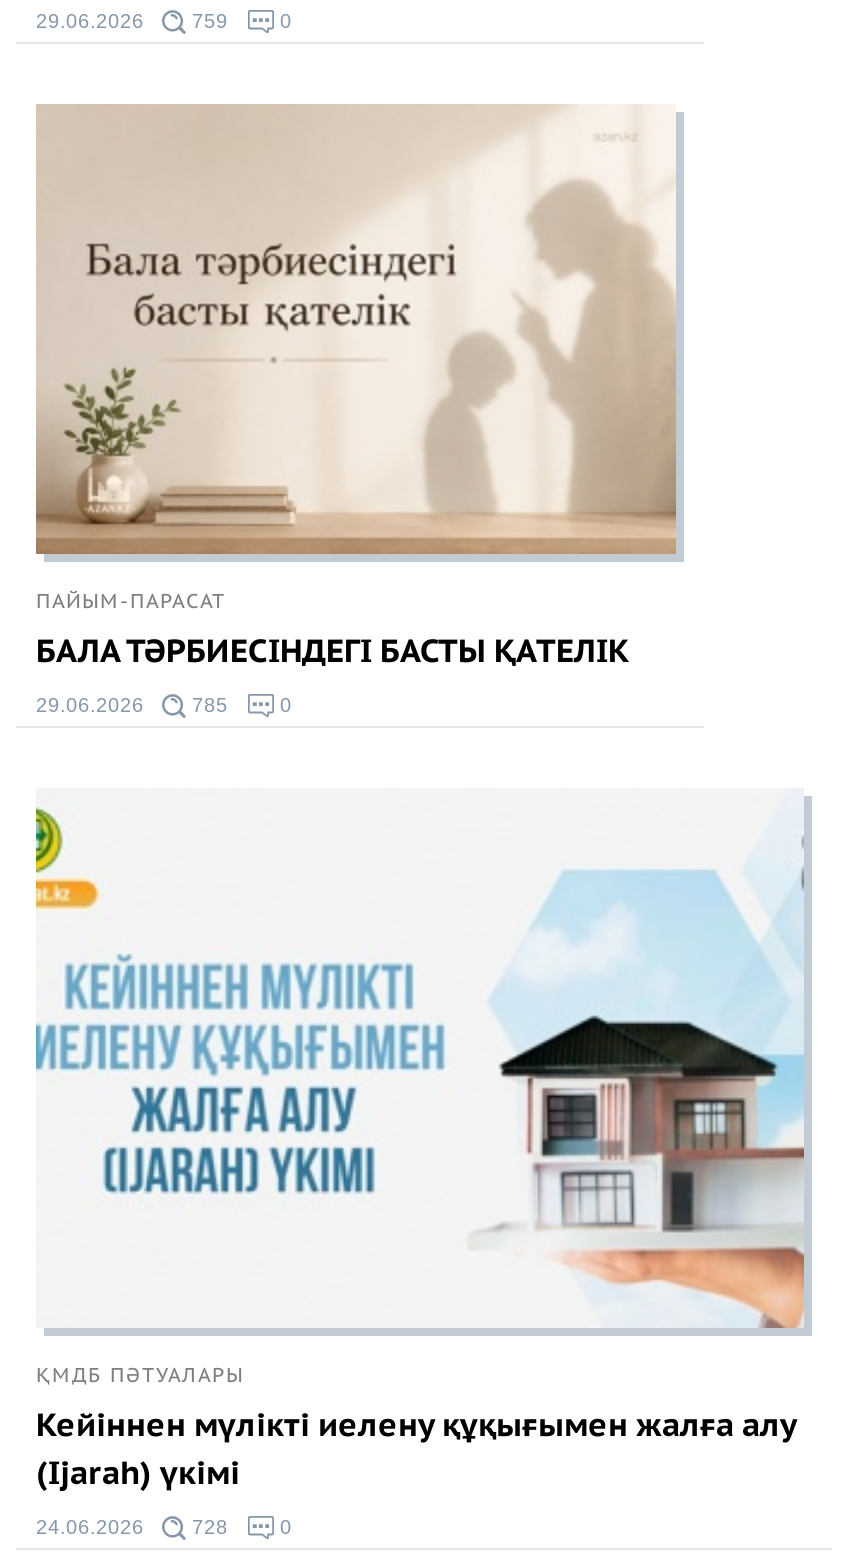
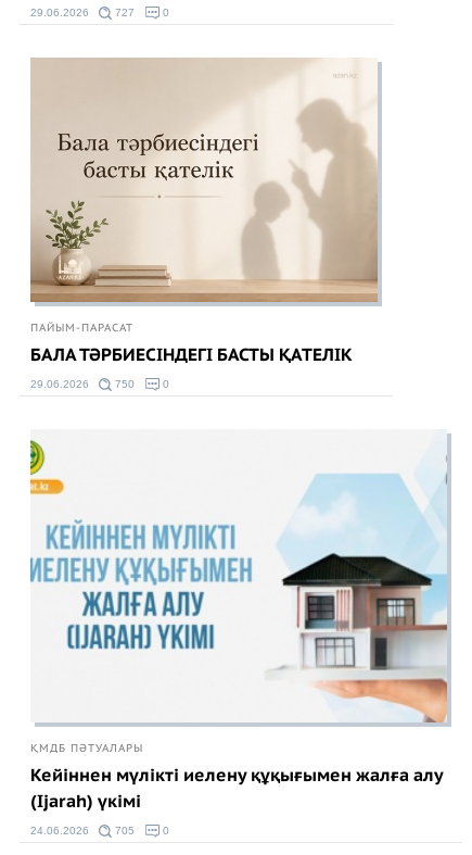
- 29.06.2026 759
+ 29.06.2026 727

- 29.06.2026 785
+ 29.06.2026 750

- 24.06.2026 728
+ 24.06.2026 705
